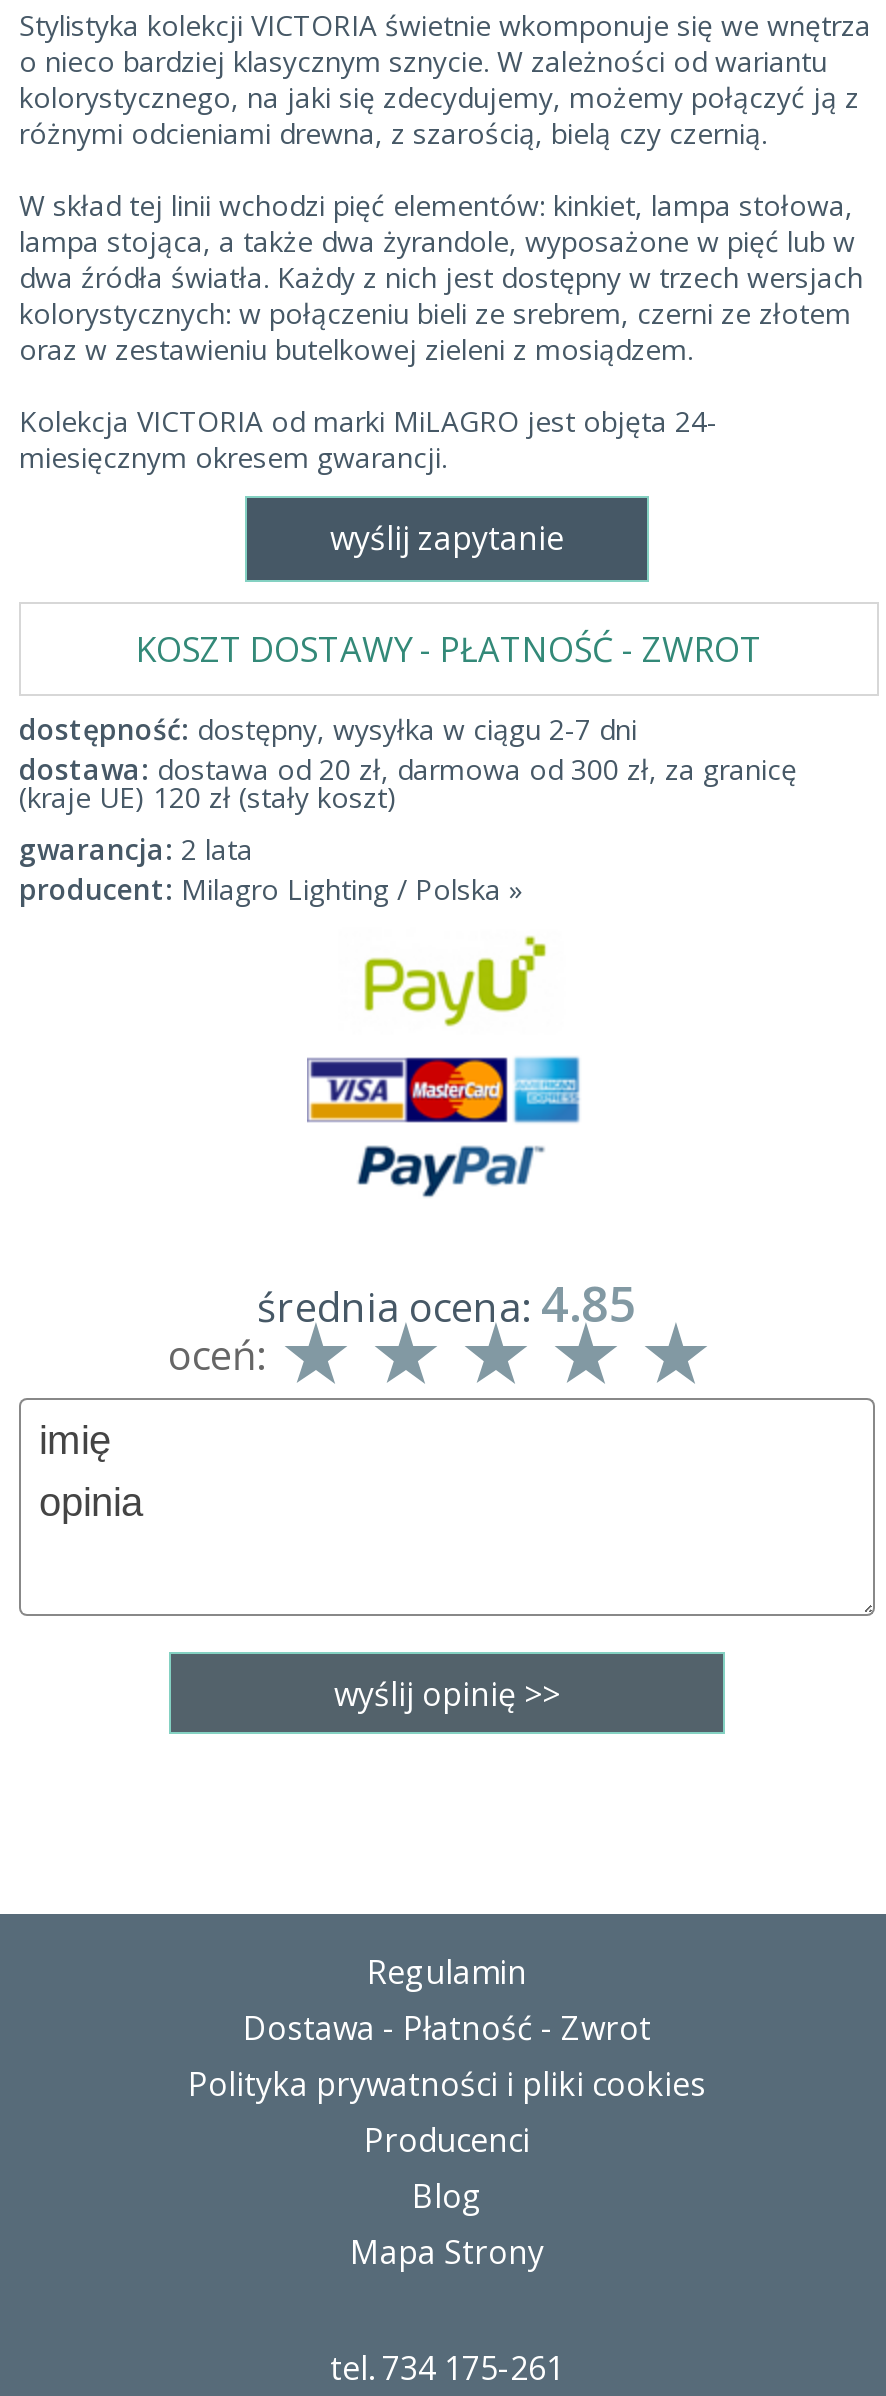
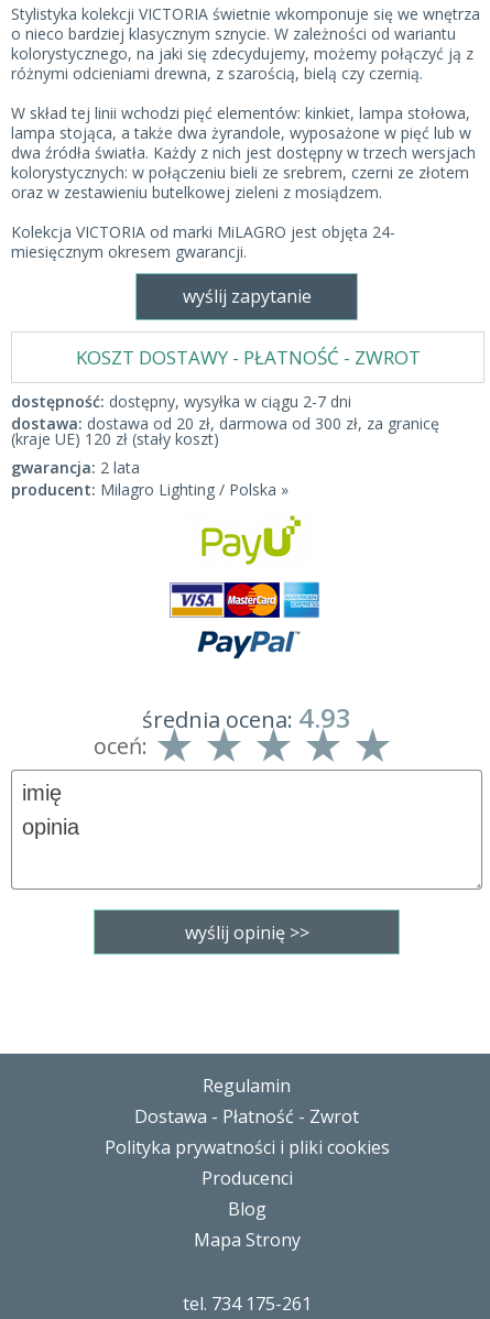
- średnia ocena: 4.85
+ średnia ocena: 4.93
